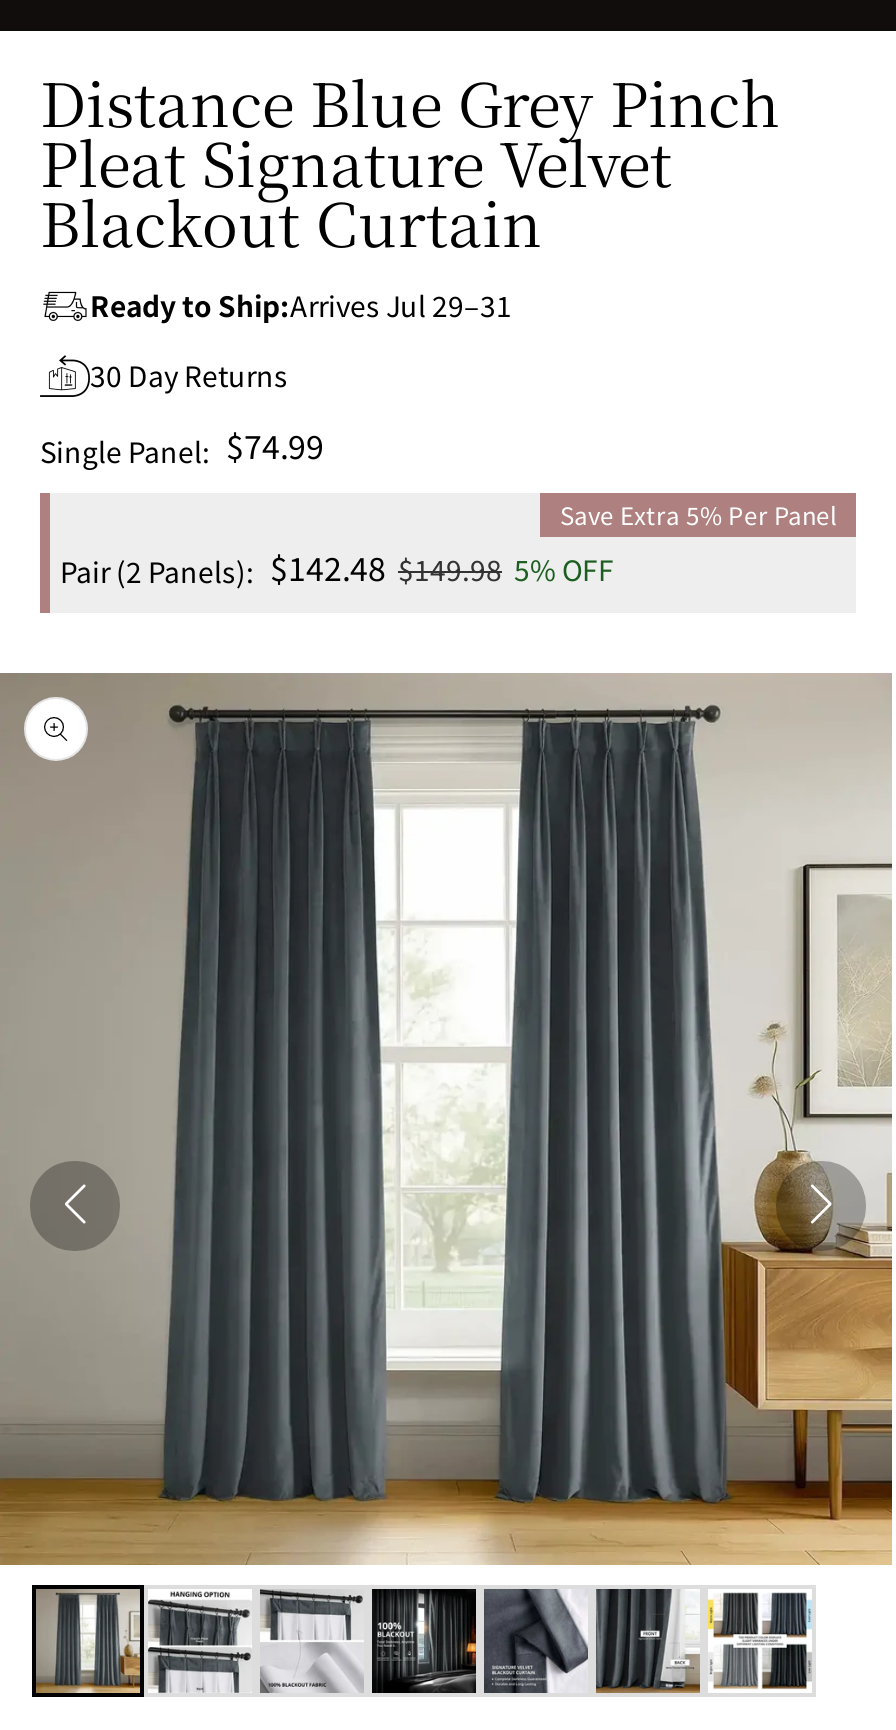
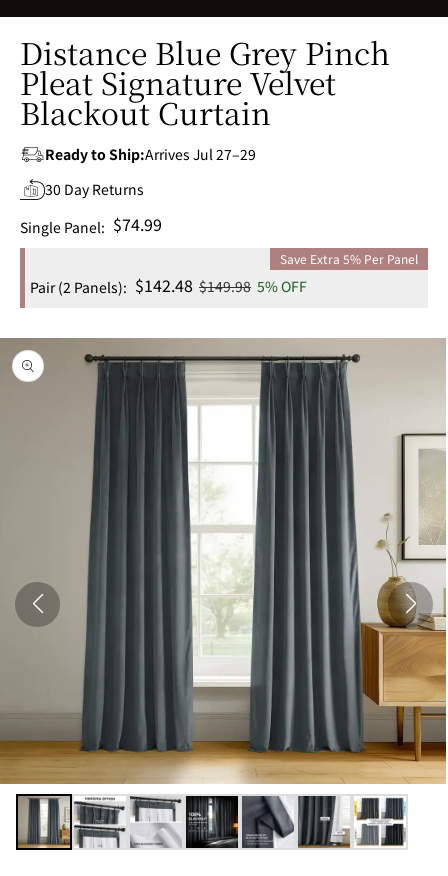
- Ready to Ship:Arrives Jul 29–31
+ Ready to Ship:Arrives Jul 27–29
